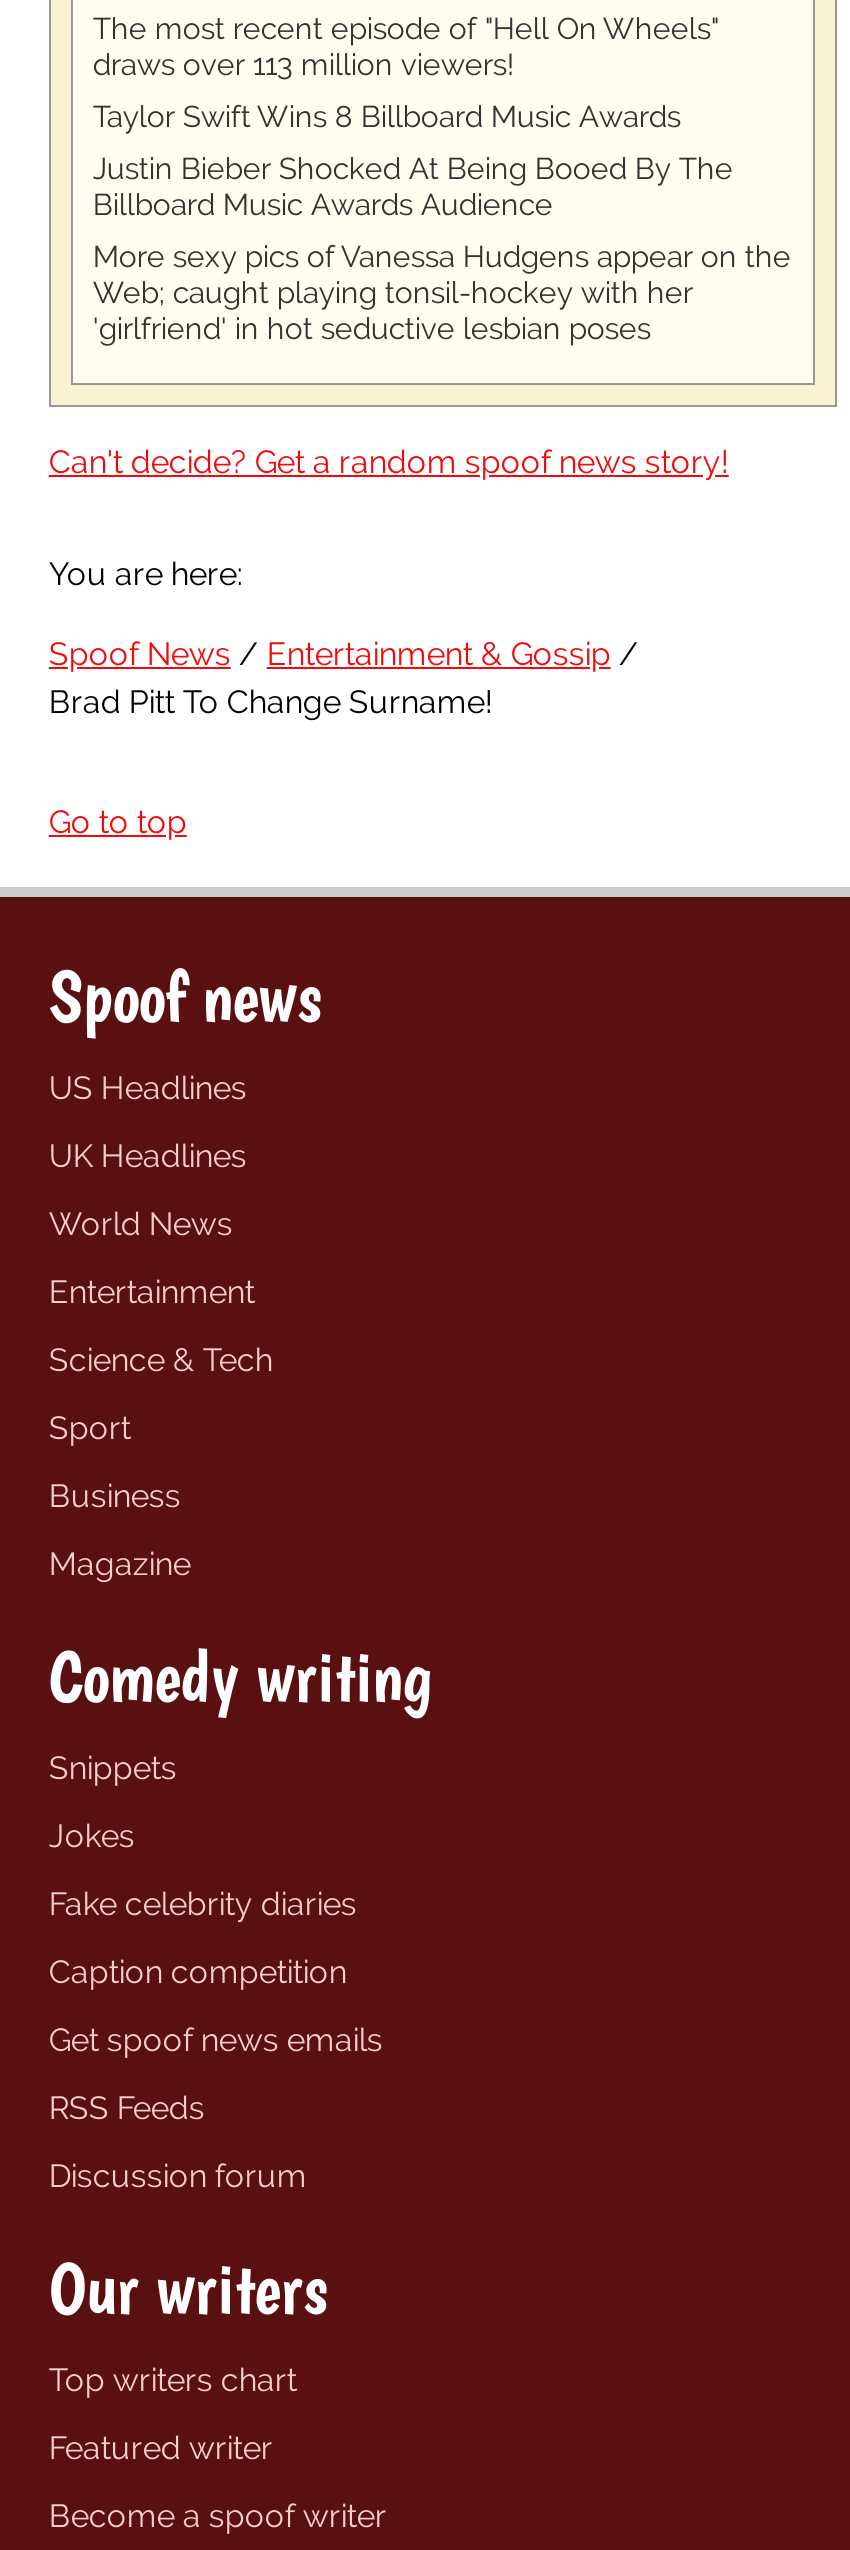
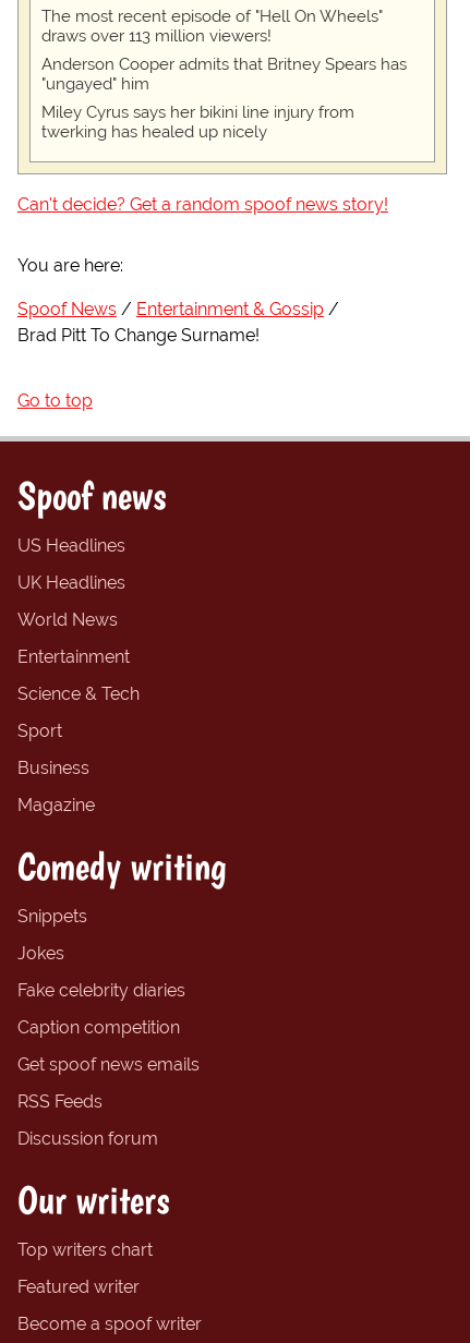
- Taylor Swift Wins 8 Billboard Music Awards
- Justin Bieber Shocked At Being Booed By The
- Billboard Music Awards Audience
- More sexy pics of Vanessa Hudgens appear on the
- Web; caught playing tonsil-hockey with her
- 'girlfriend' in hot seductive lesbian poses
+ Anderson Cooper admits that Britney Spears has
+ "ungayed" him
+ Miley Cyrus says her bikini line injury from
+ twerking has healed up nicely
